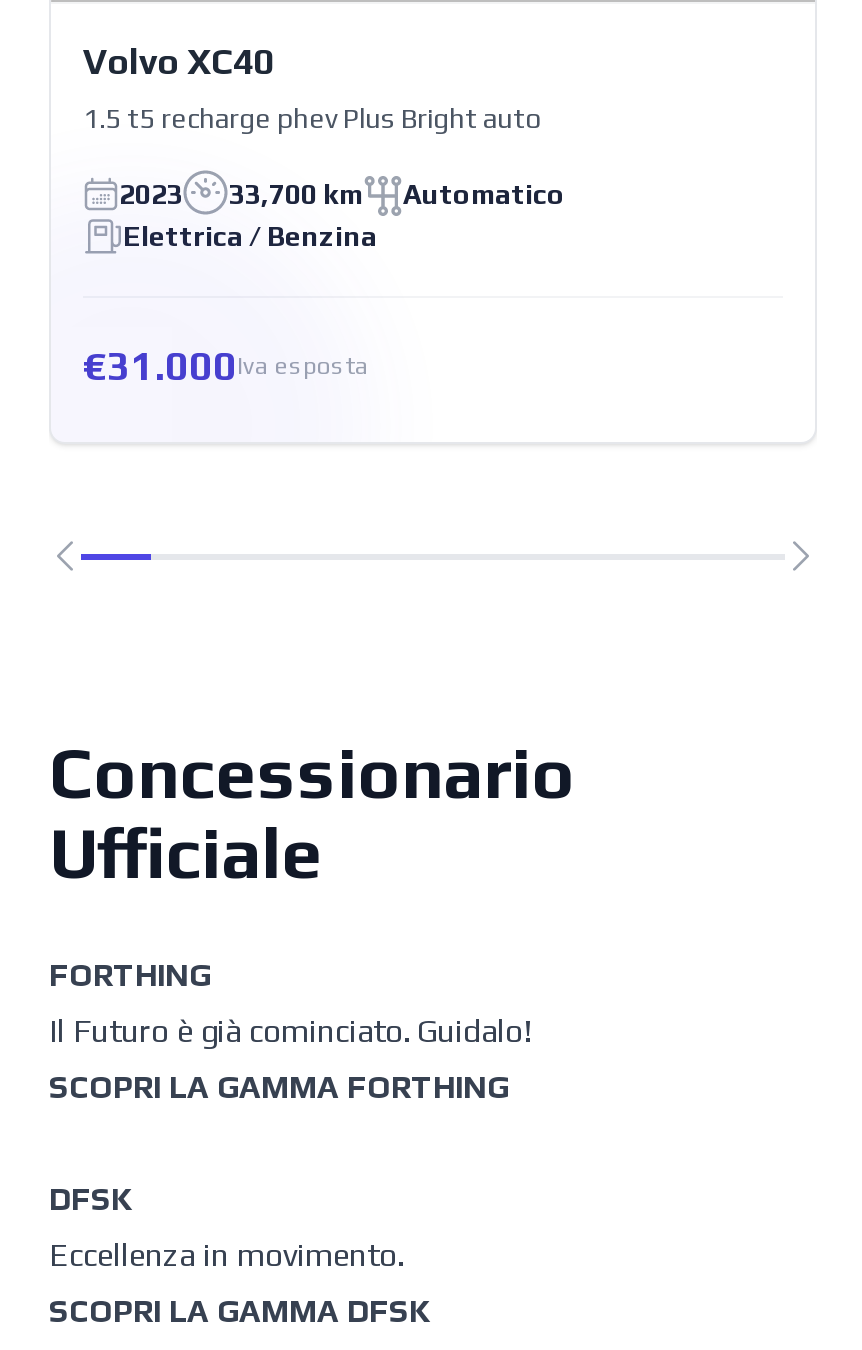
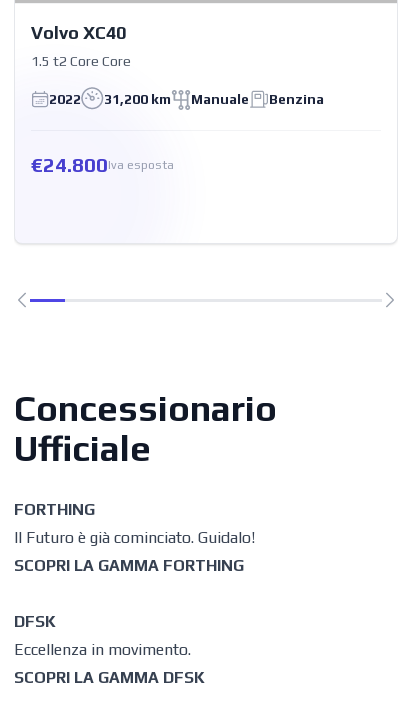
- 1.5 t5 recharge phev Plus Bright auto
+ 1.5 t2 Core Core

- 2023
- 33,700 km
- Automatico
- Elettrica / Benzina
+ 2022
+ 31,200 km
+ Manuale
+ Benzina

- €31.000Iva esposta
+ €24.800Iva esposta
